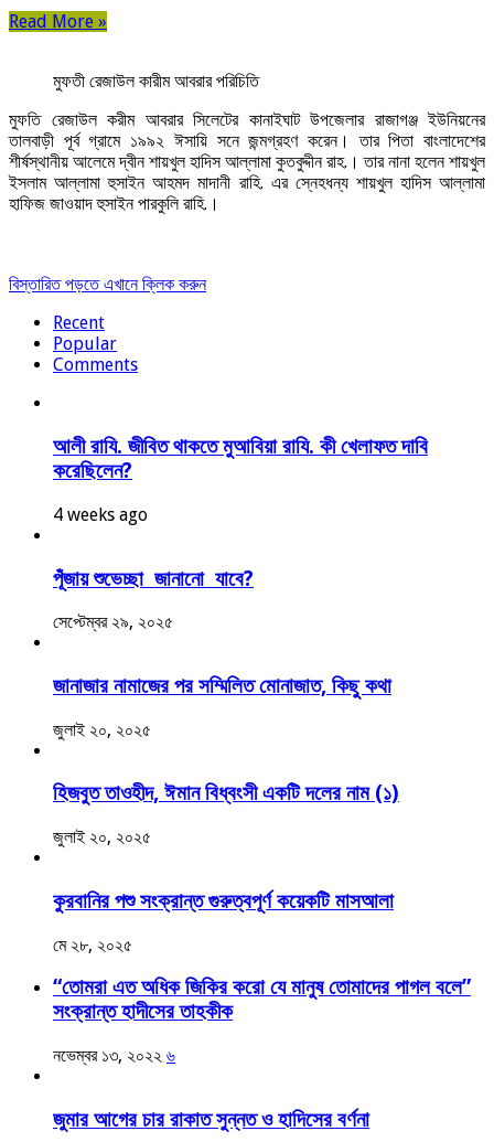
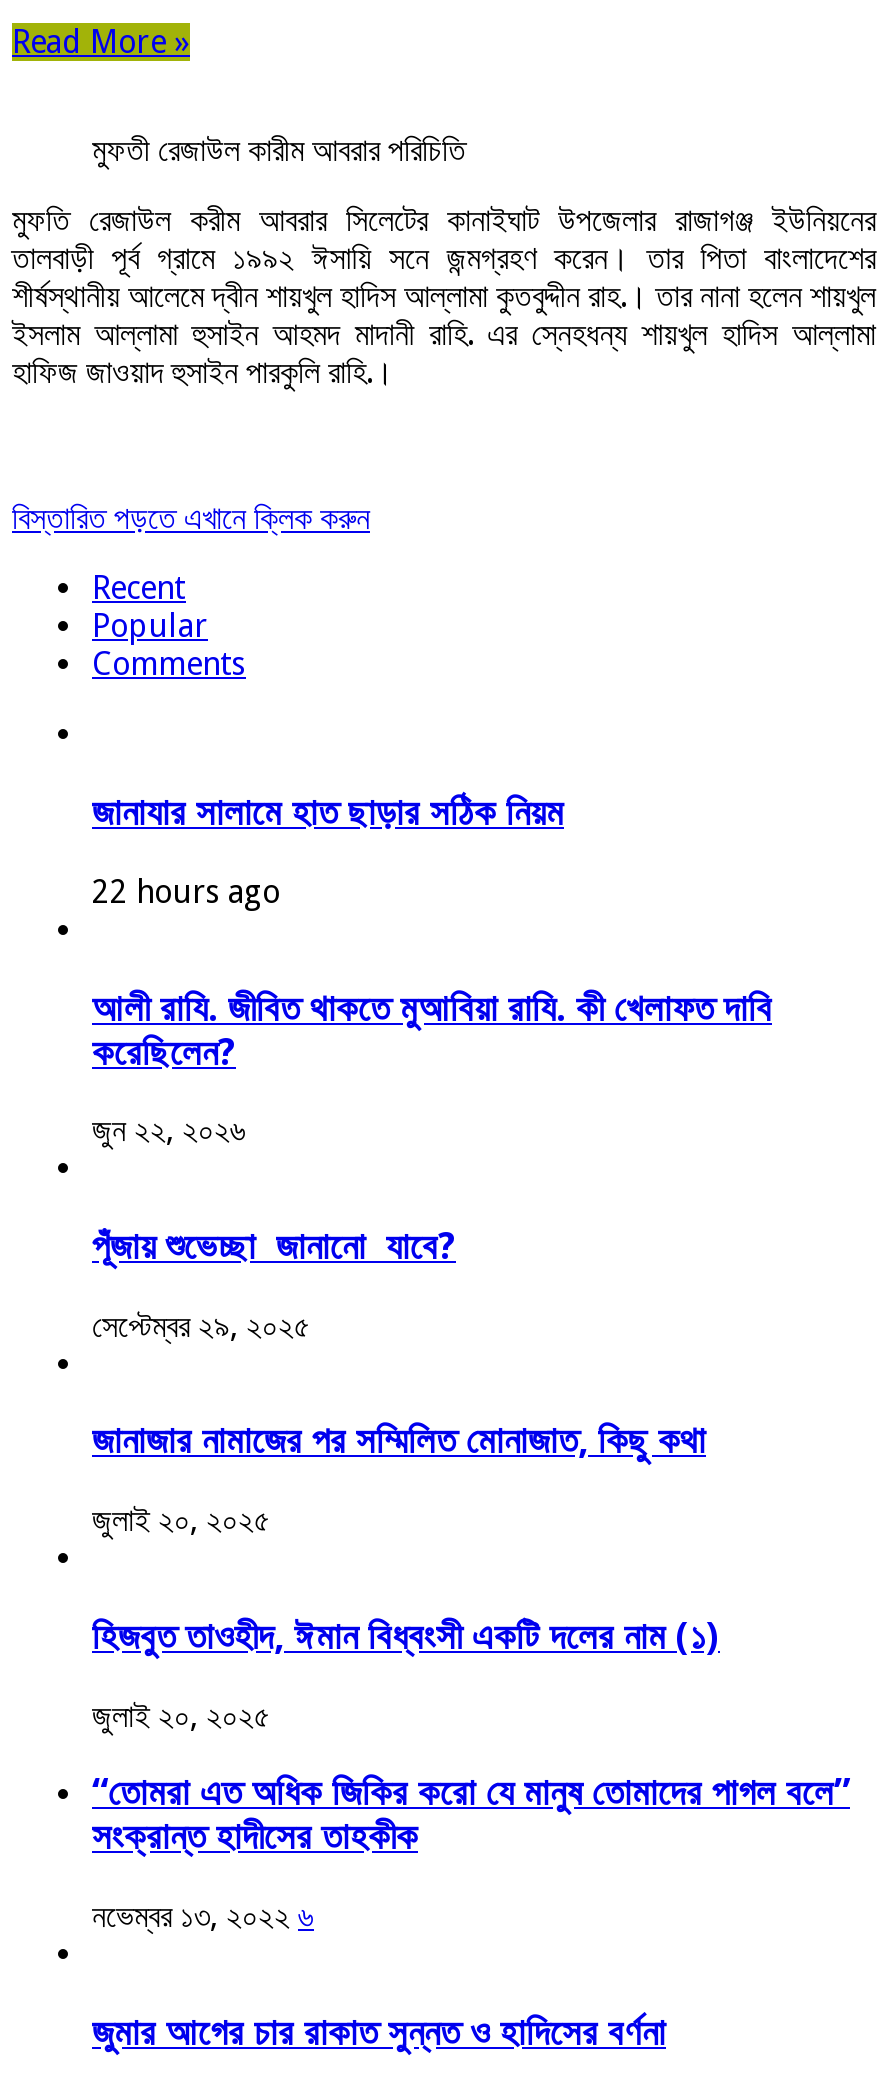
+ জানাযার সালামে হাত ছাড়ার সঠিক নিয়ম
+ 22 hours ago

moved down: আলী রাযি. জীবিত থাকতে মুআবিয়া রাযি. কী খেলাফত দাবি | করেছিলেন?

- 4 weeks ago
+ জুন ২২, ২০২৬

moved down: পূঁজায় শুভেচ্ছা জানানো যাবে? | সেপ্টেম্বর ২৯, ২০২৫ | জানাজার নামাজের পর সম্মিলিত মোনাজাত, কিছু কথা | জুলাই ২০, ২০২৫ | হিজবুত তাওহীদ, ঈমান বিধ্বংসী একটি দলের নাম (১) | জুলাই ২০, ২০২৫

- কুরবানির পশু সংক্রান্ত গুরুত্বপূর্ণ কয়েকটি মাসআলা
- মে ২৮, ২০২৫
